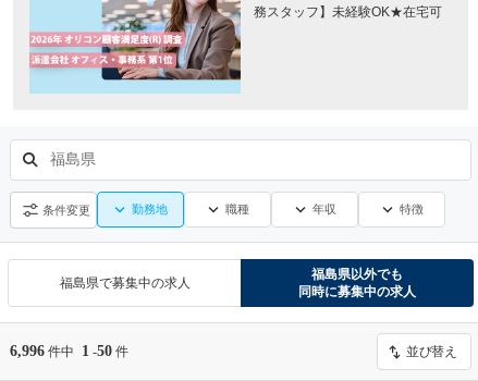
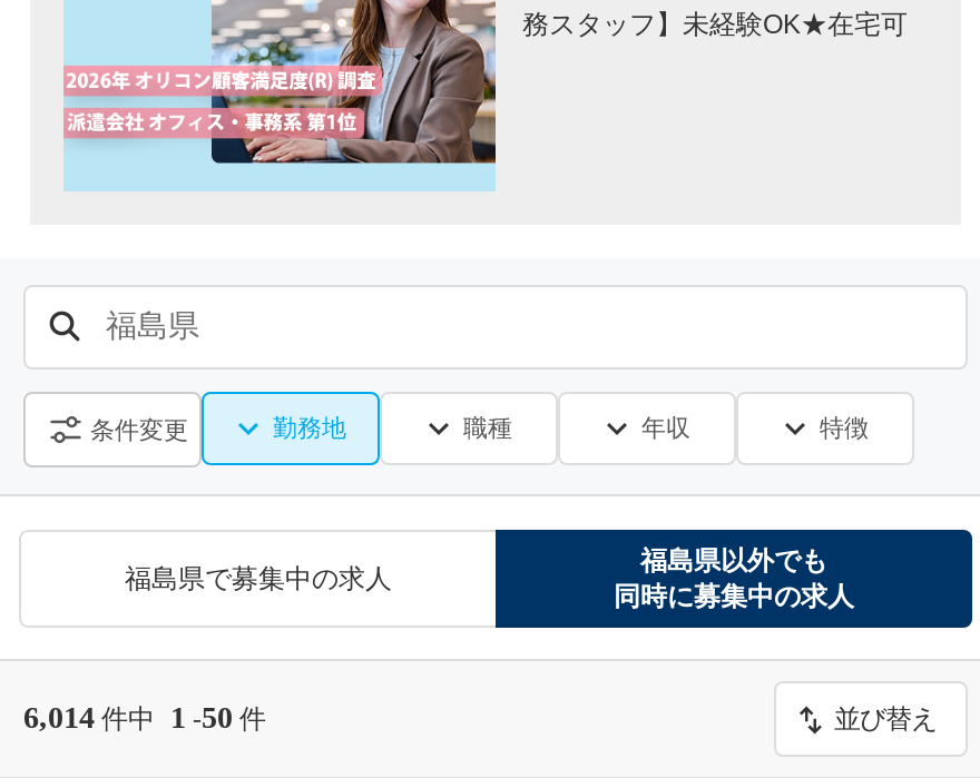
- 6,996 件中 1 -50 件
+ 6,014 件中 1 -50 件
